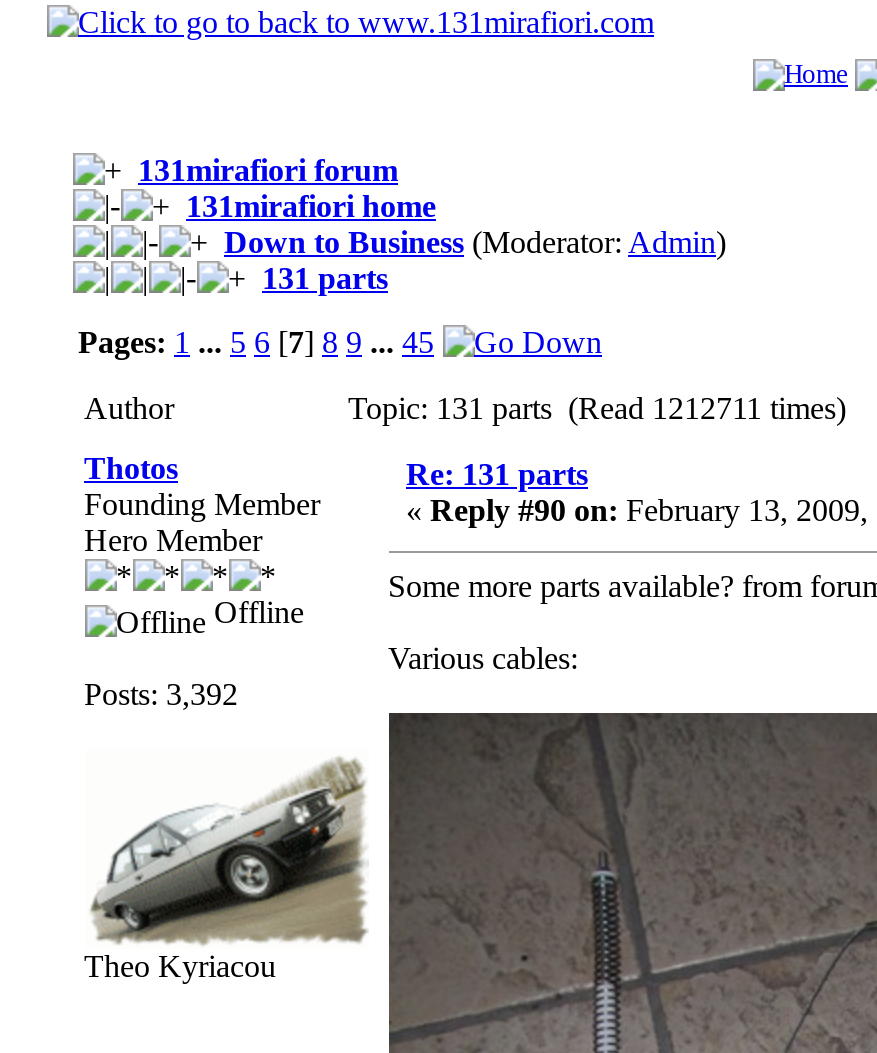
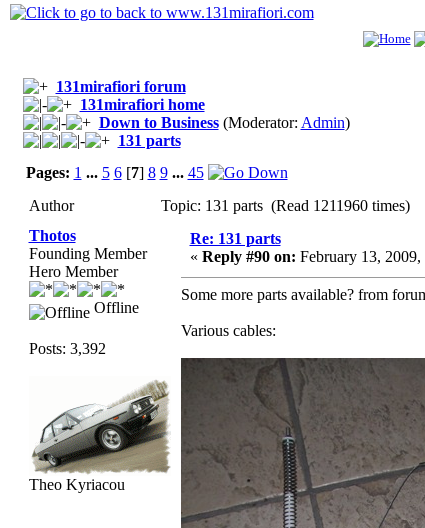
- Topic: 131 parts (Read 1212711 times)
+ Topic: 131 parts (Read 1211960 times)
